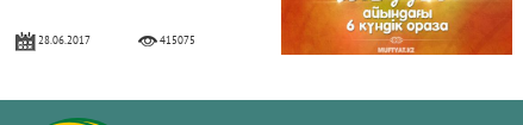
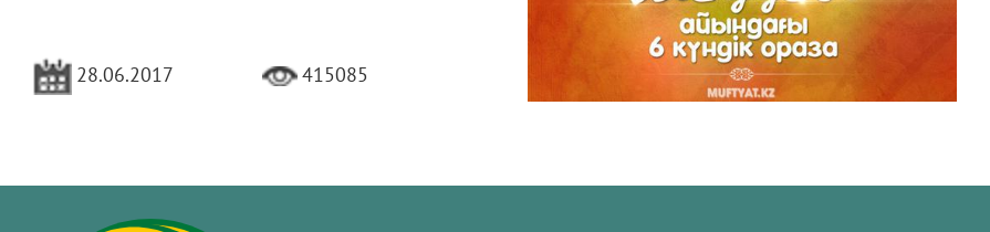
- 415075
+ 415085
